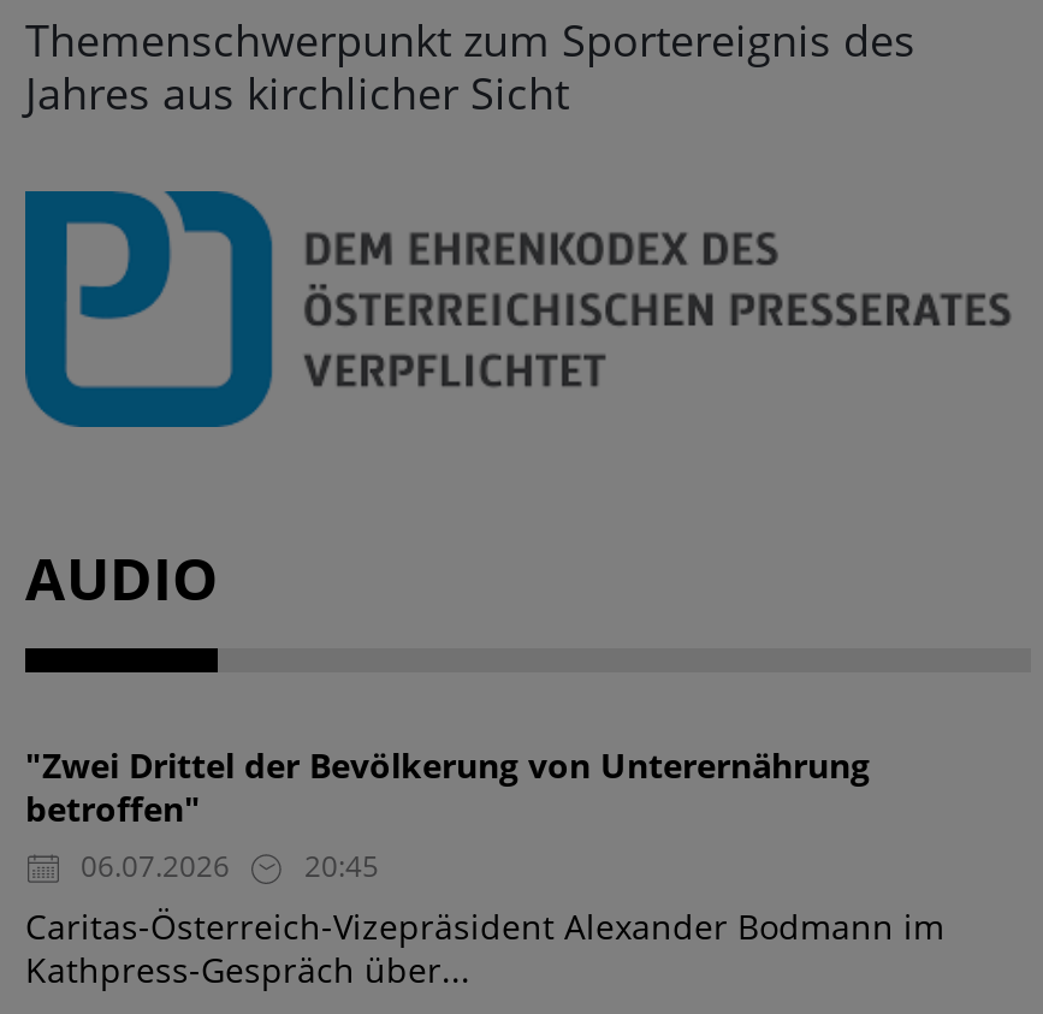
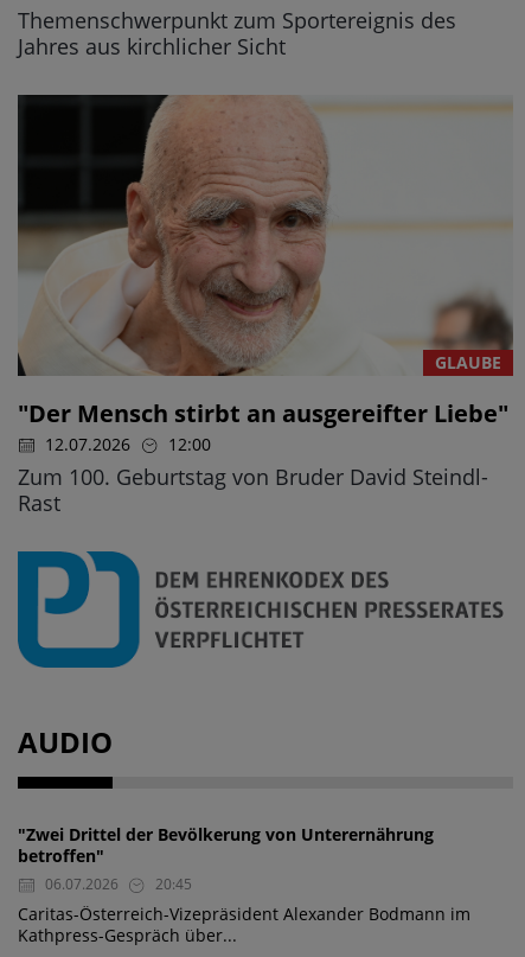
+ [image]
+ GLAUBE
+ "Der Mensch stirbt an ausgereifter Liebe"
+ 12.07.2026
+ 12:00
+ Zum 100. Geburtstag von Bruder David Steindl-
+ Rast
